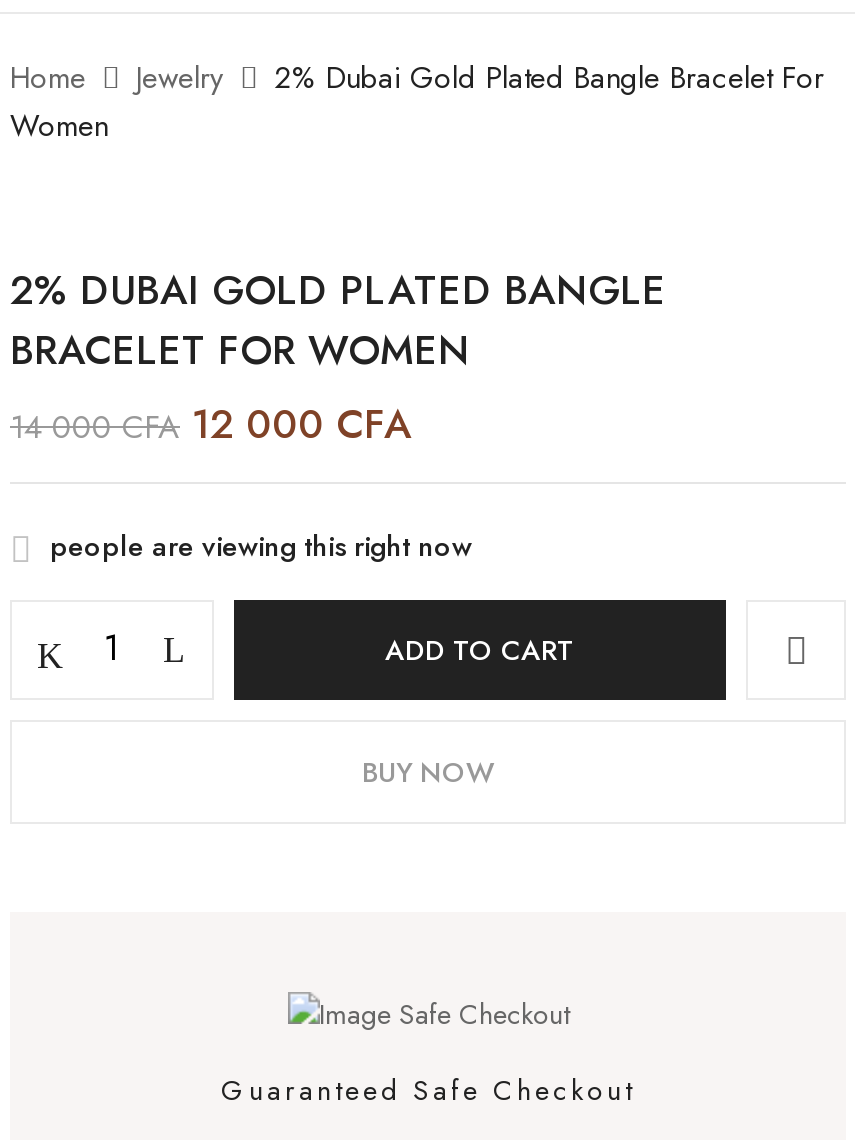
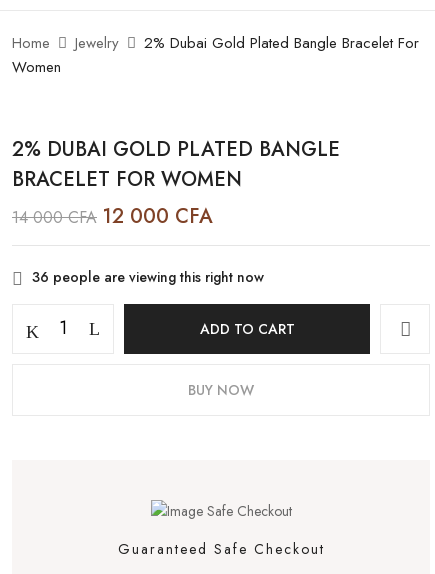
- people are viewing this right now
+ 36 people are viewing this right now
